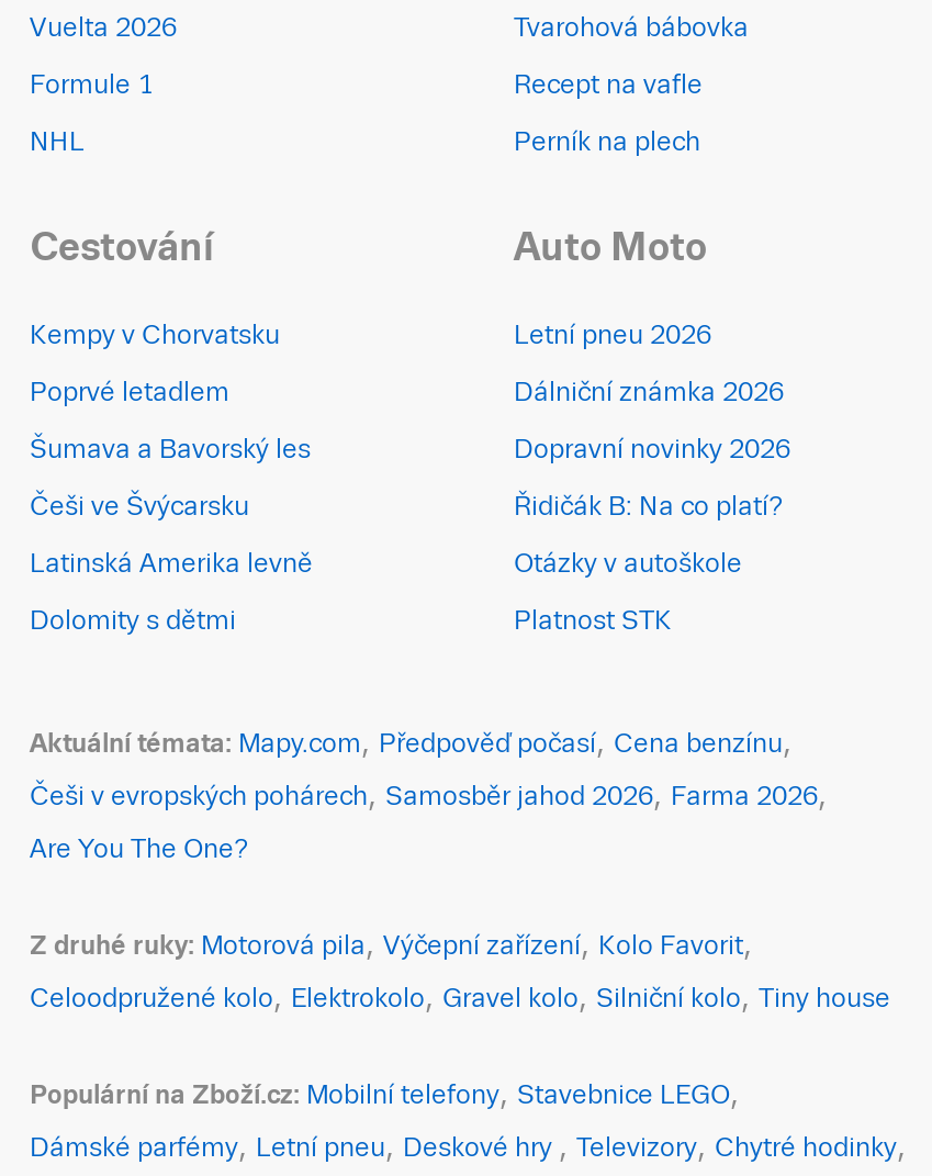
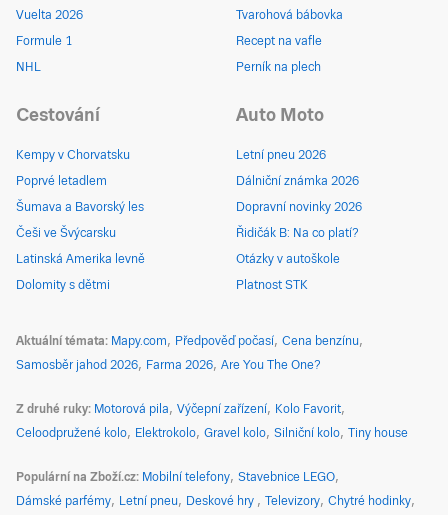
- Češi v evropských pohárech Samosběr jahod 2026 Farma 2026
- Are You The One?
+ Samosběr jahod 2026 Farma 2026 Are You The One?
